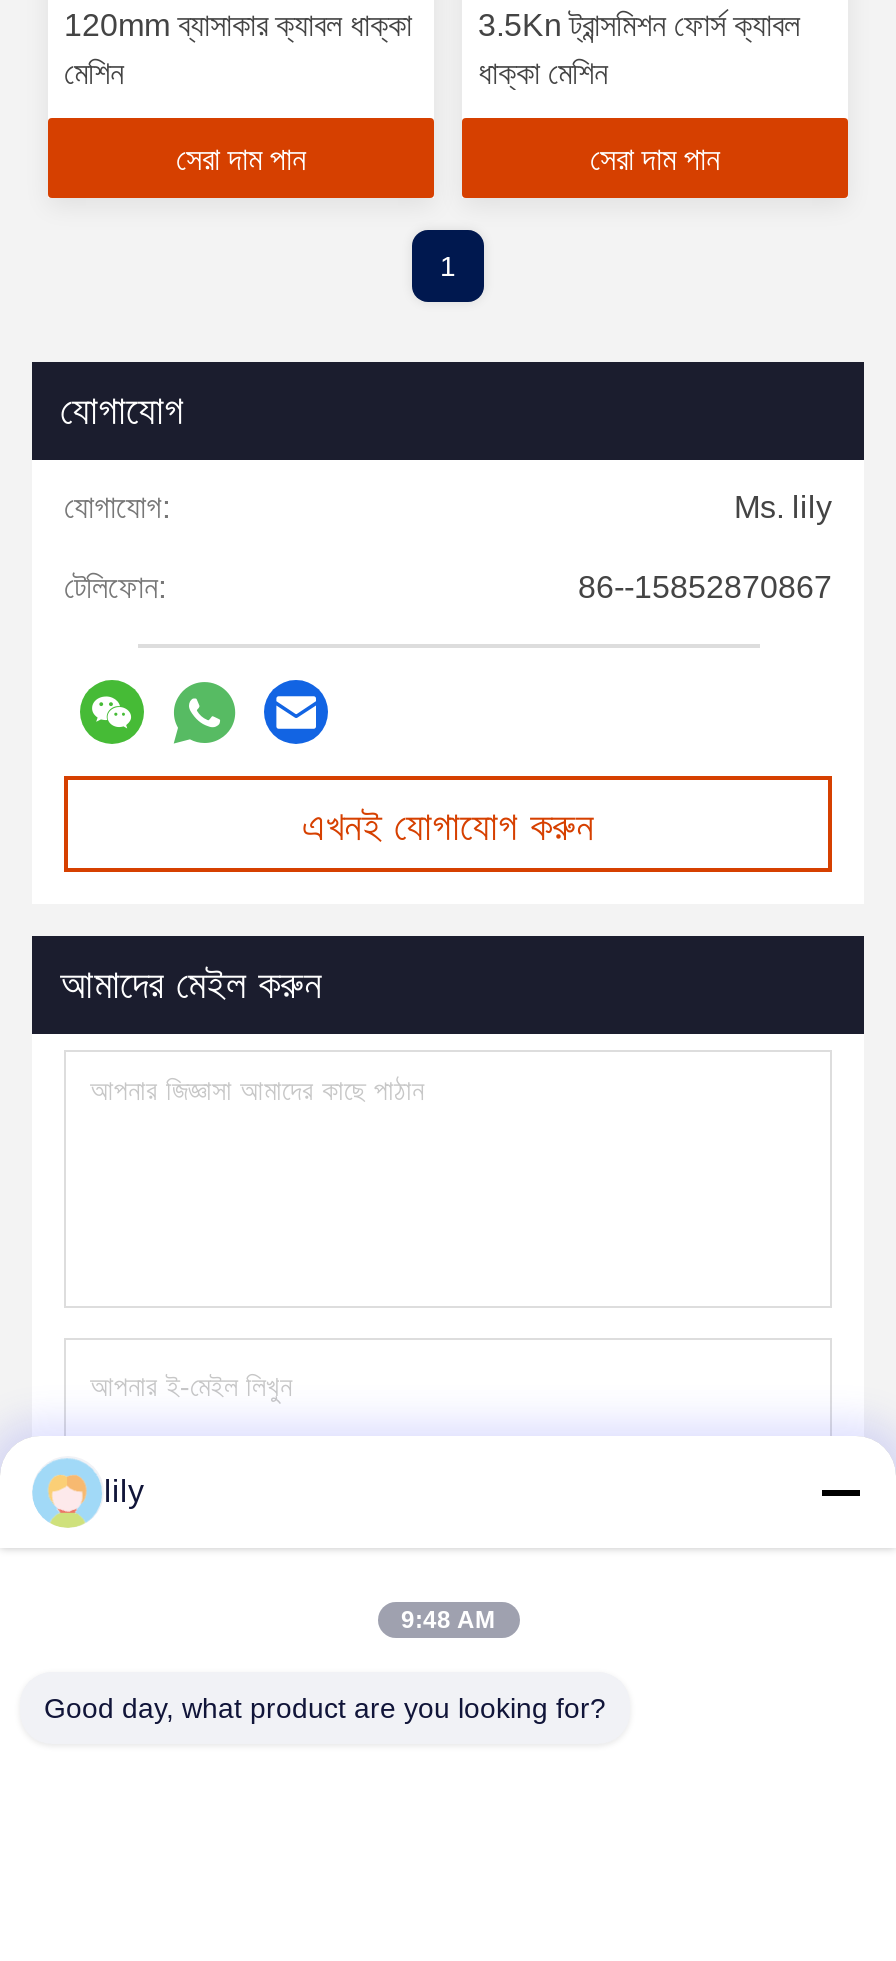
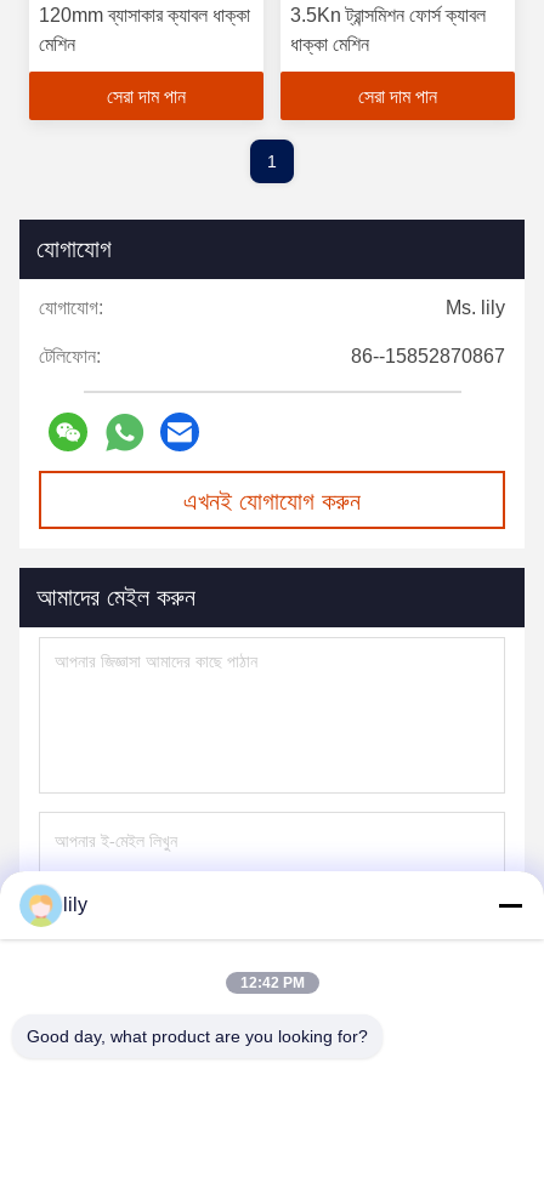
- 9:48 AM
+ 12:42 PM
